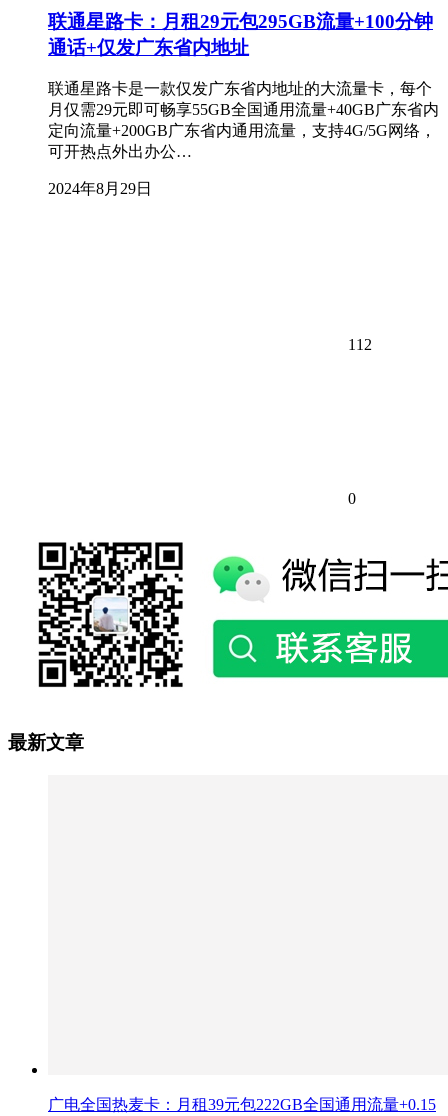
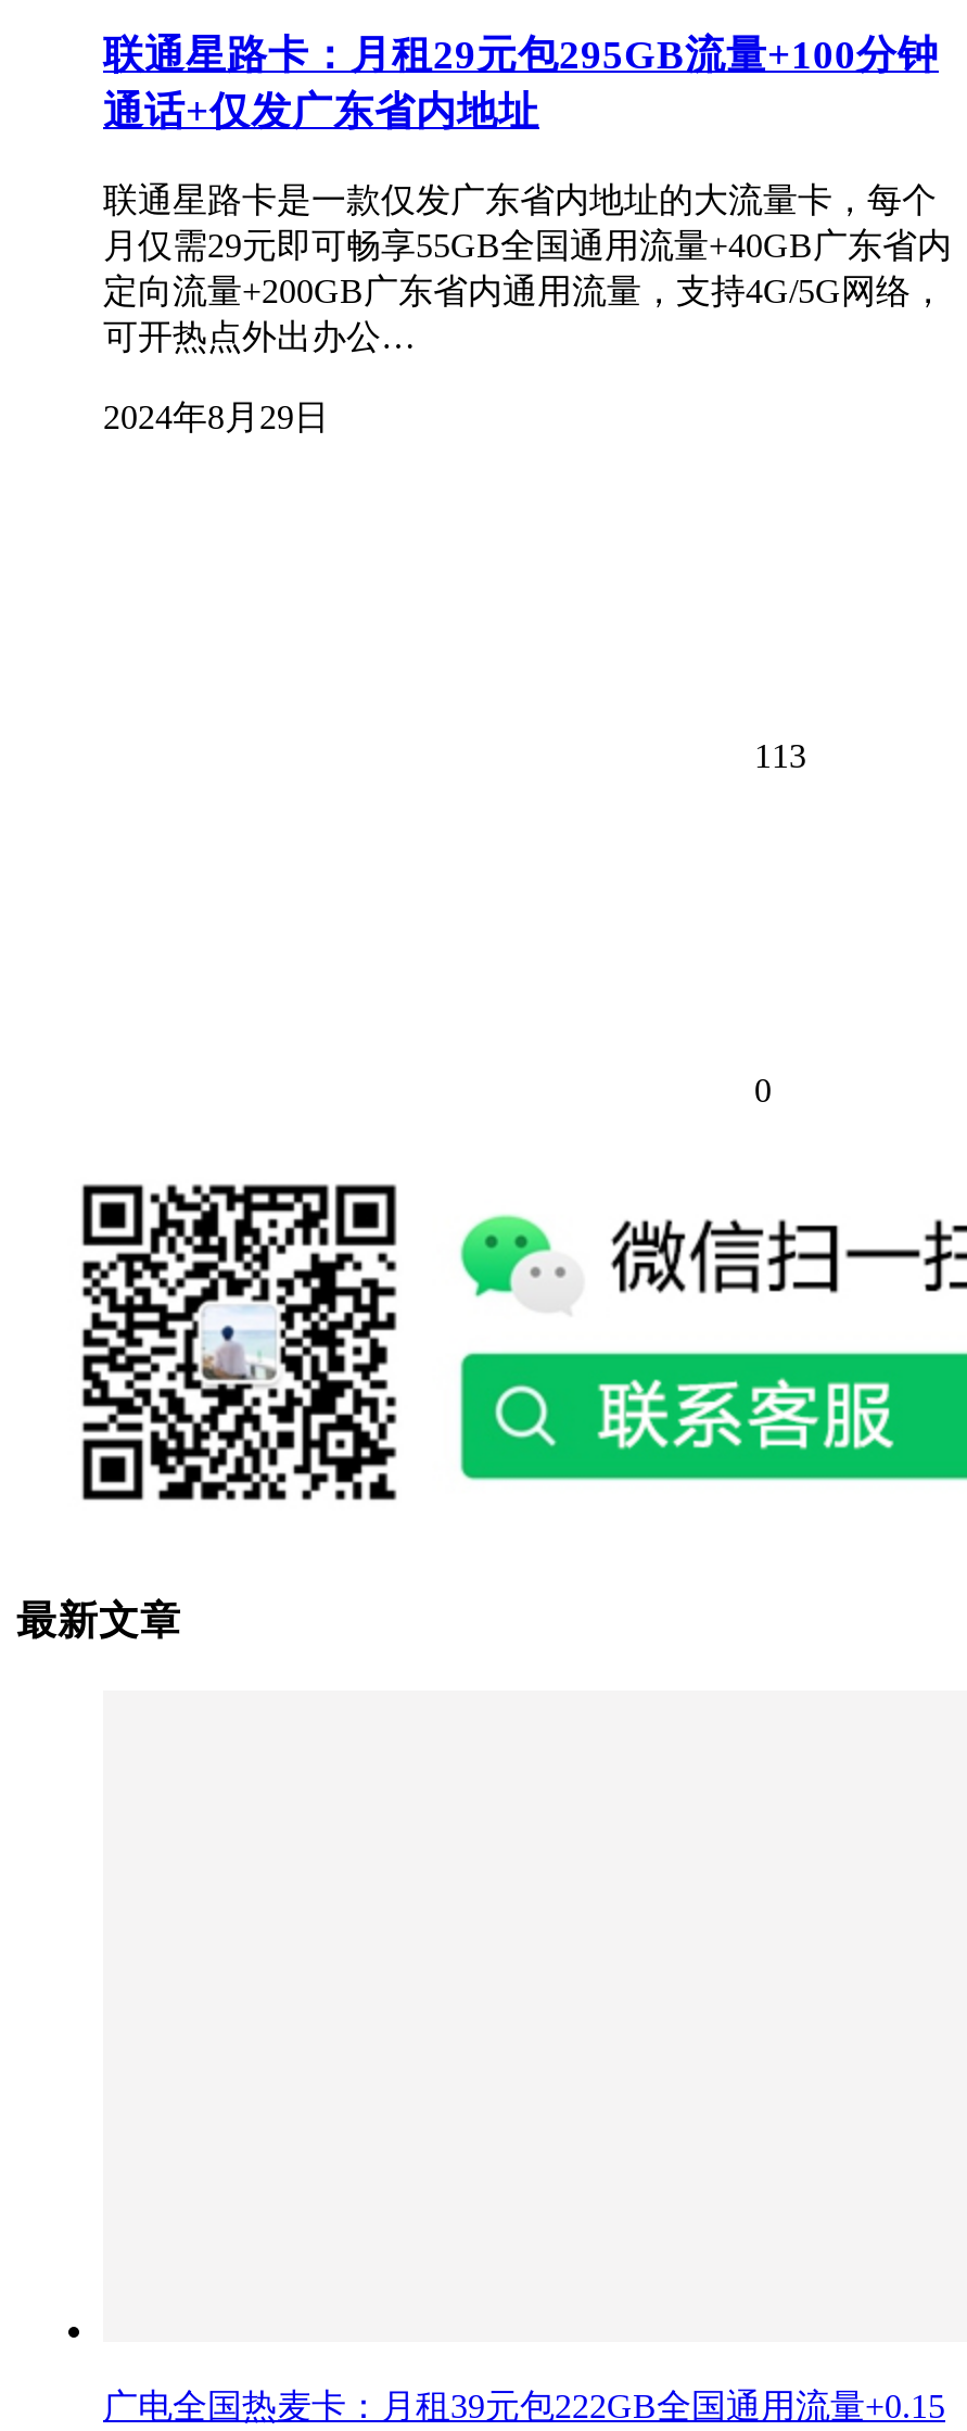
- 112
+ 113
